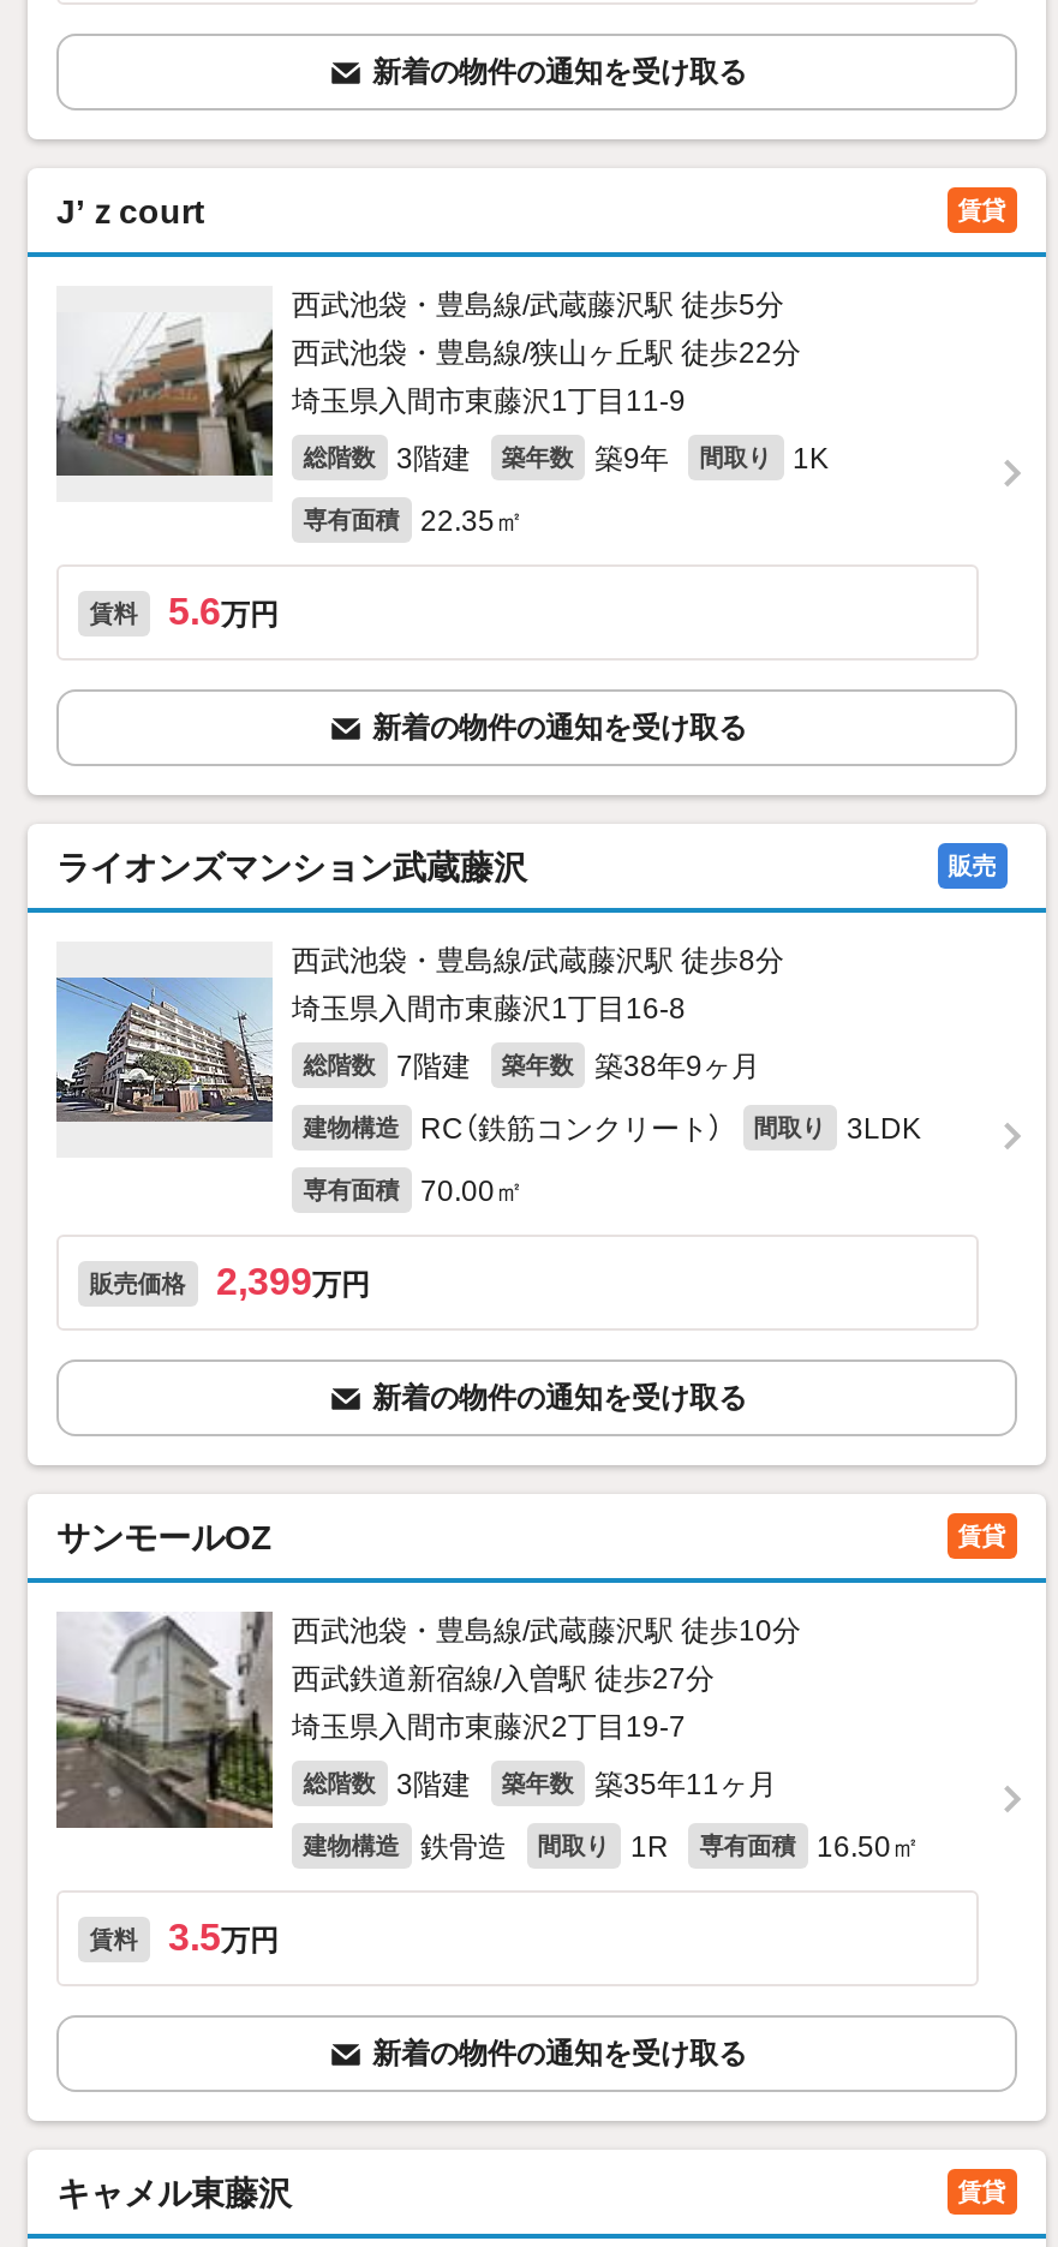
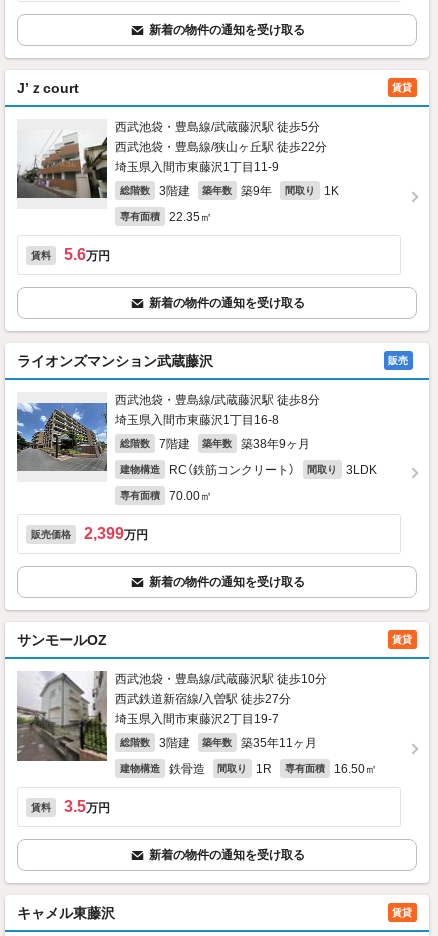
- [image]
+ [image]
